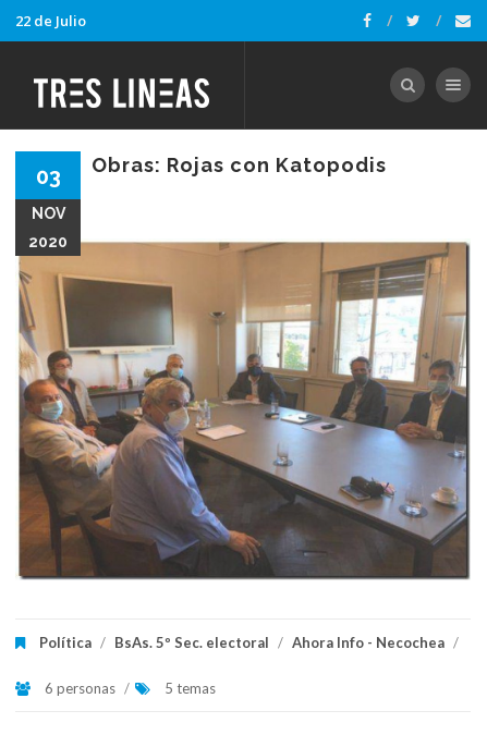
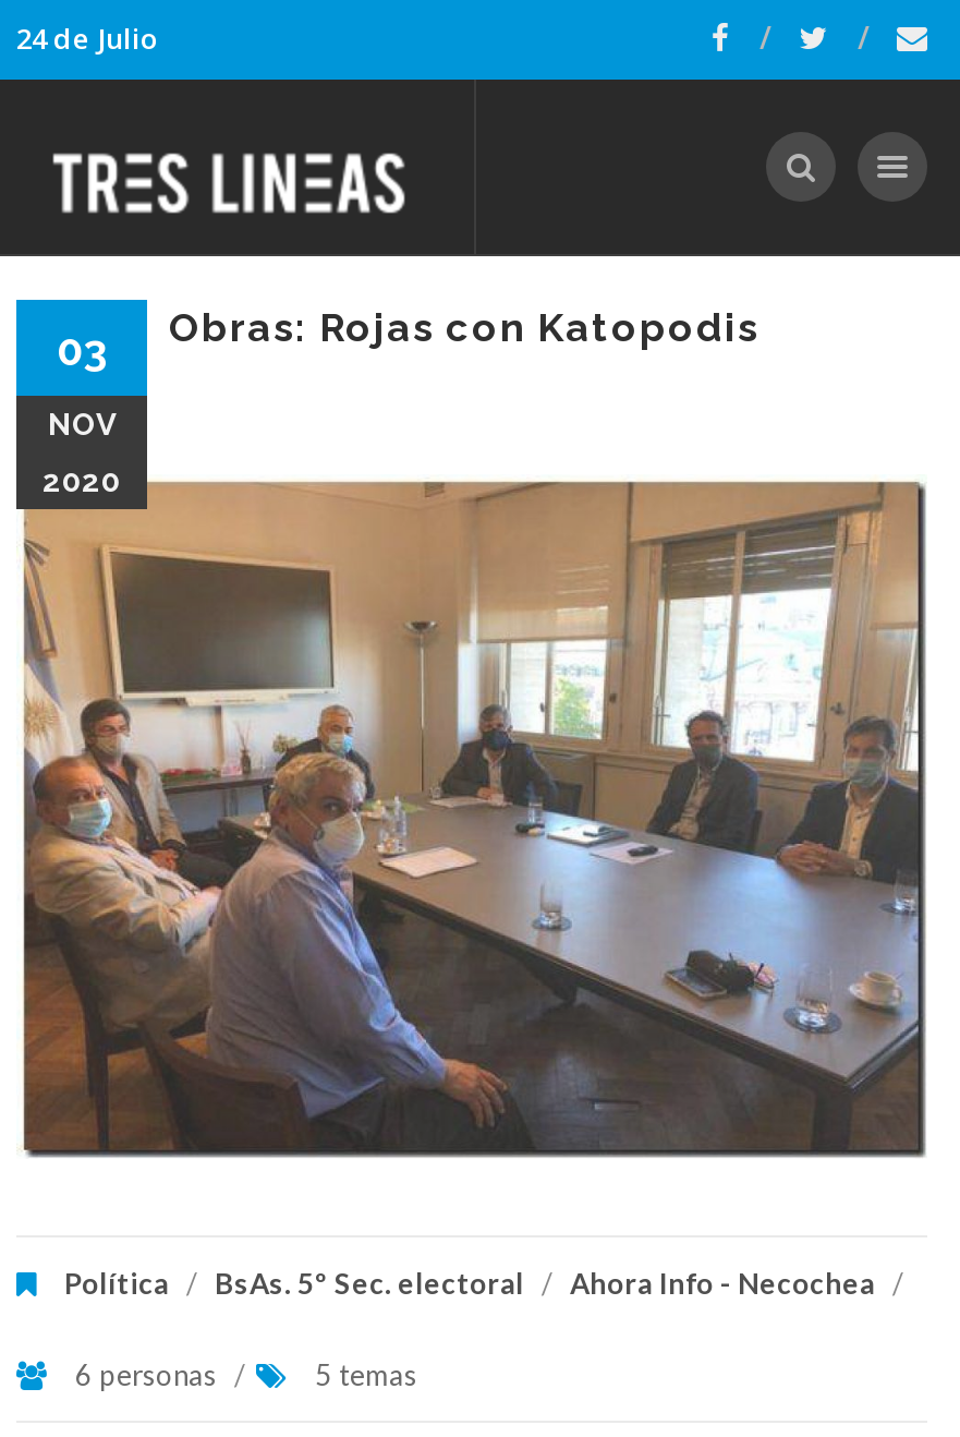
- 22 de Julio
+ 24 de Julio
